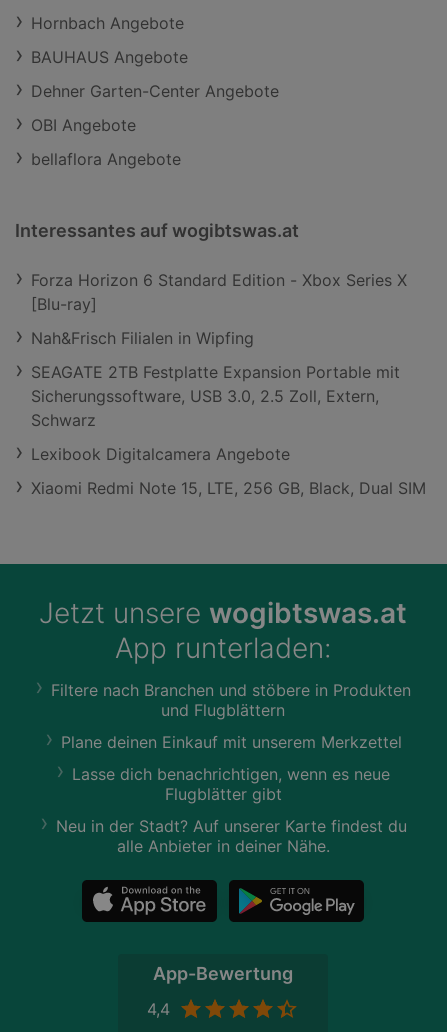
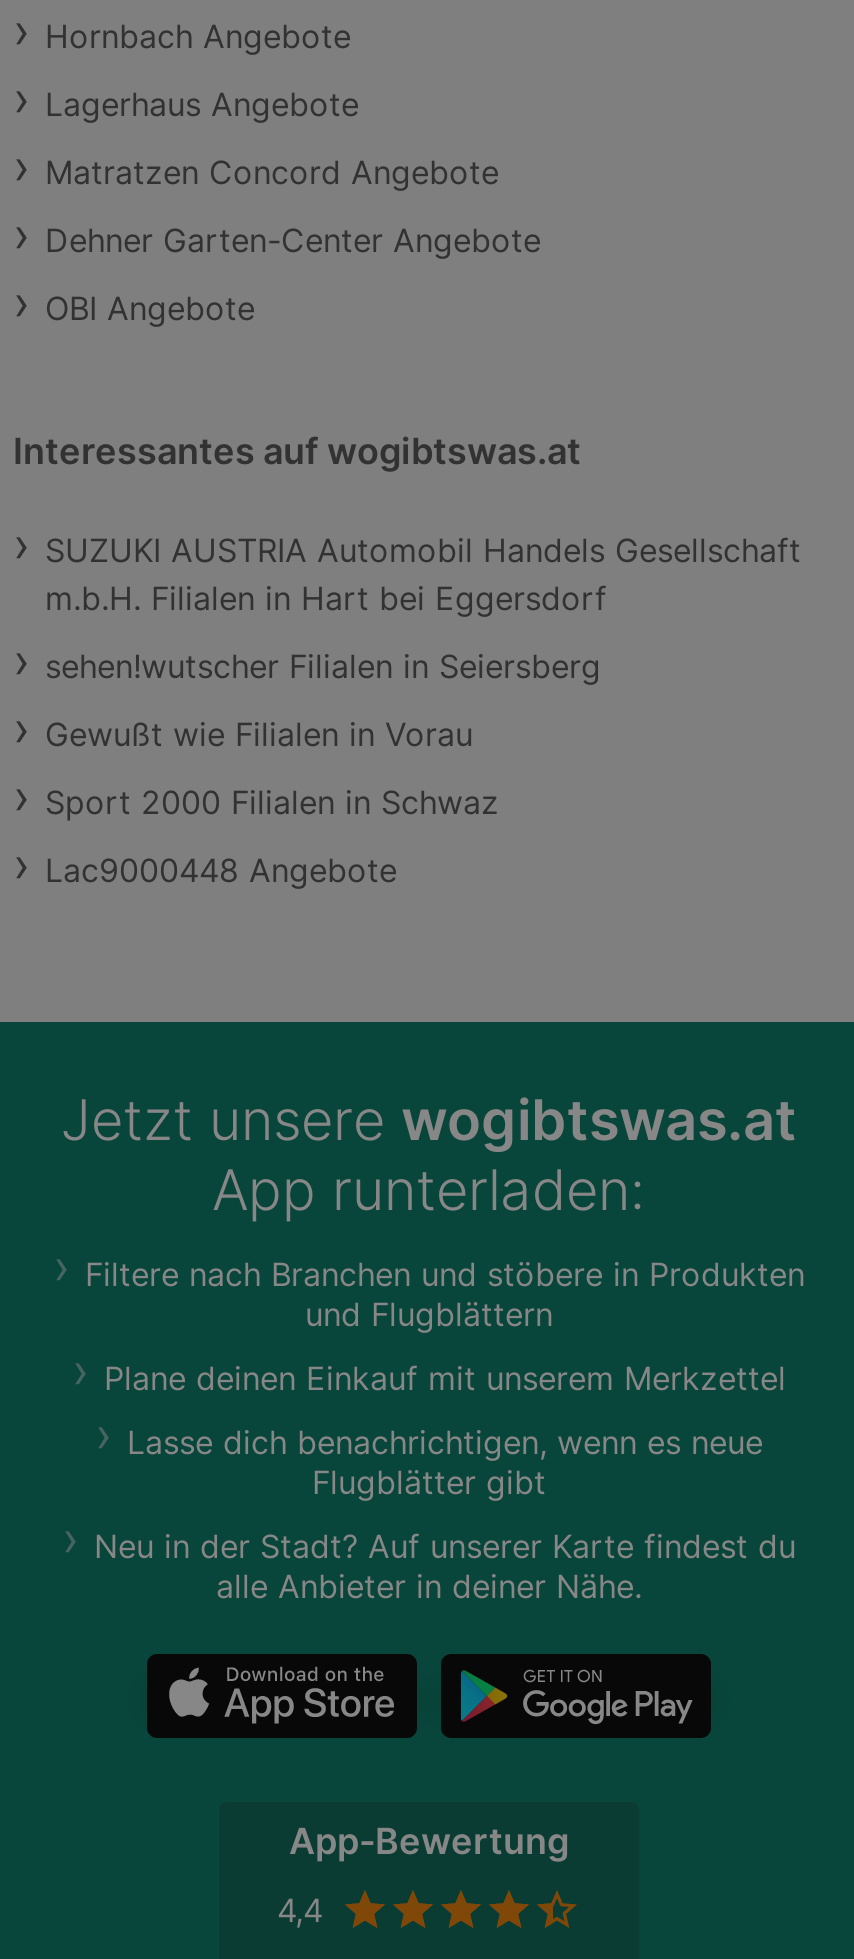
- BAUHAUS Angebote
+ Lagerhaus Angebote
+ Matratzen Concord Angebote

moved down: Dehner Garten-Center Angebote | OBI Angebote

- bellaflora Angebote

- Forza Horizon 6 Standard Edition - Xbox Series X
- [Blu-ray]
+ SUZUKI AUSTRIA Automobil Handels Gesellschaft
+ m.b.H. Filialen in Hart bei Eggersdorf

- Nah&Frisch Filialen in Wipfing
+ sehen!wutscher Filialen in Seiersberg

- SEAGATE 2TB Festplatte Expansion Portable mit
- Sicherungssoftware, USB 3.0, 2.5 Zoll, Extern,
- Schwarz
+ Gewußt wie Filialen in Vorau

- Lexibook Digitalcamera Angebote
+ Sport 2000 Filialen in Schwaz

- Xiaomi Redmi Note 15, LTE, 256 GB, Black, Dual SIM
+ Lac9000448 Angebote
